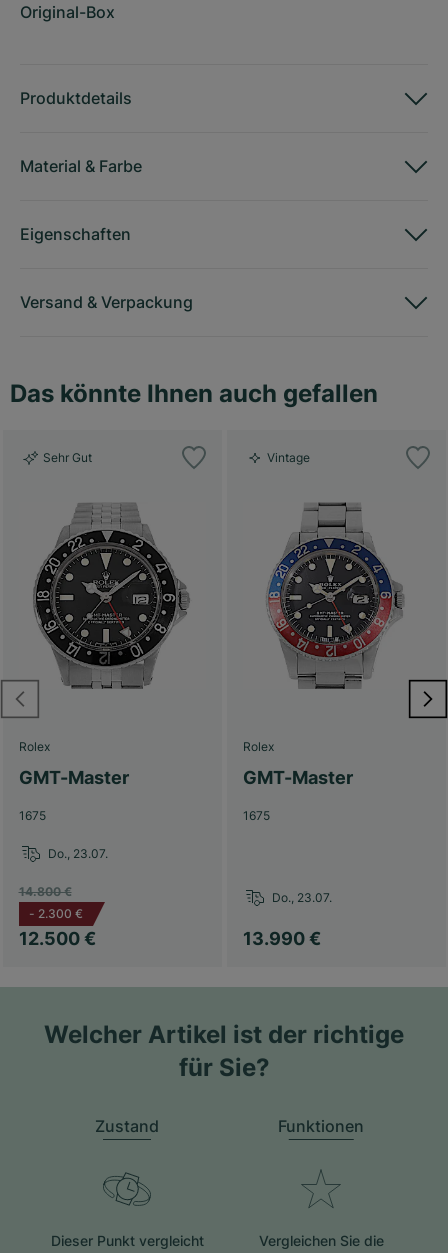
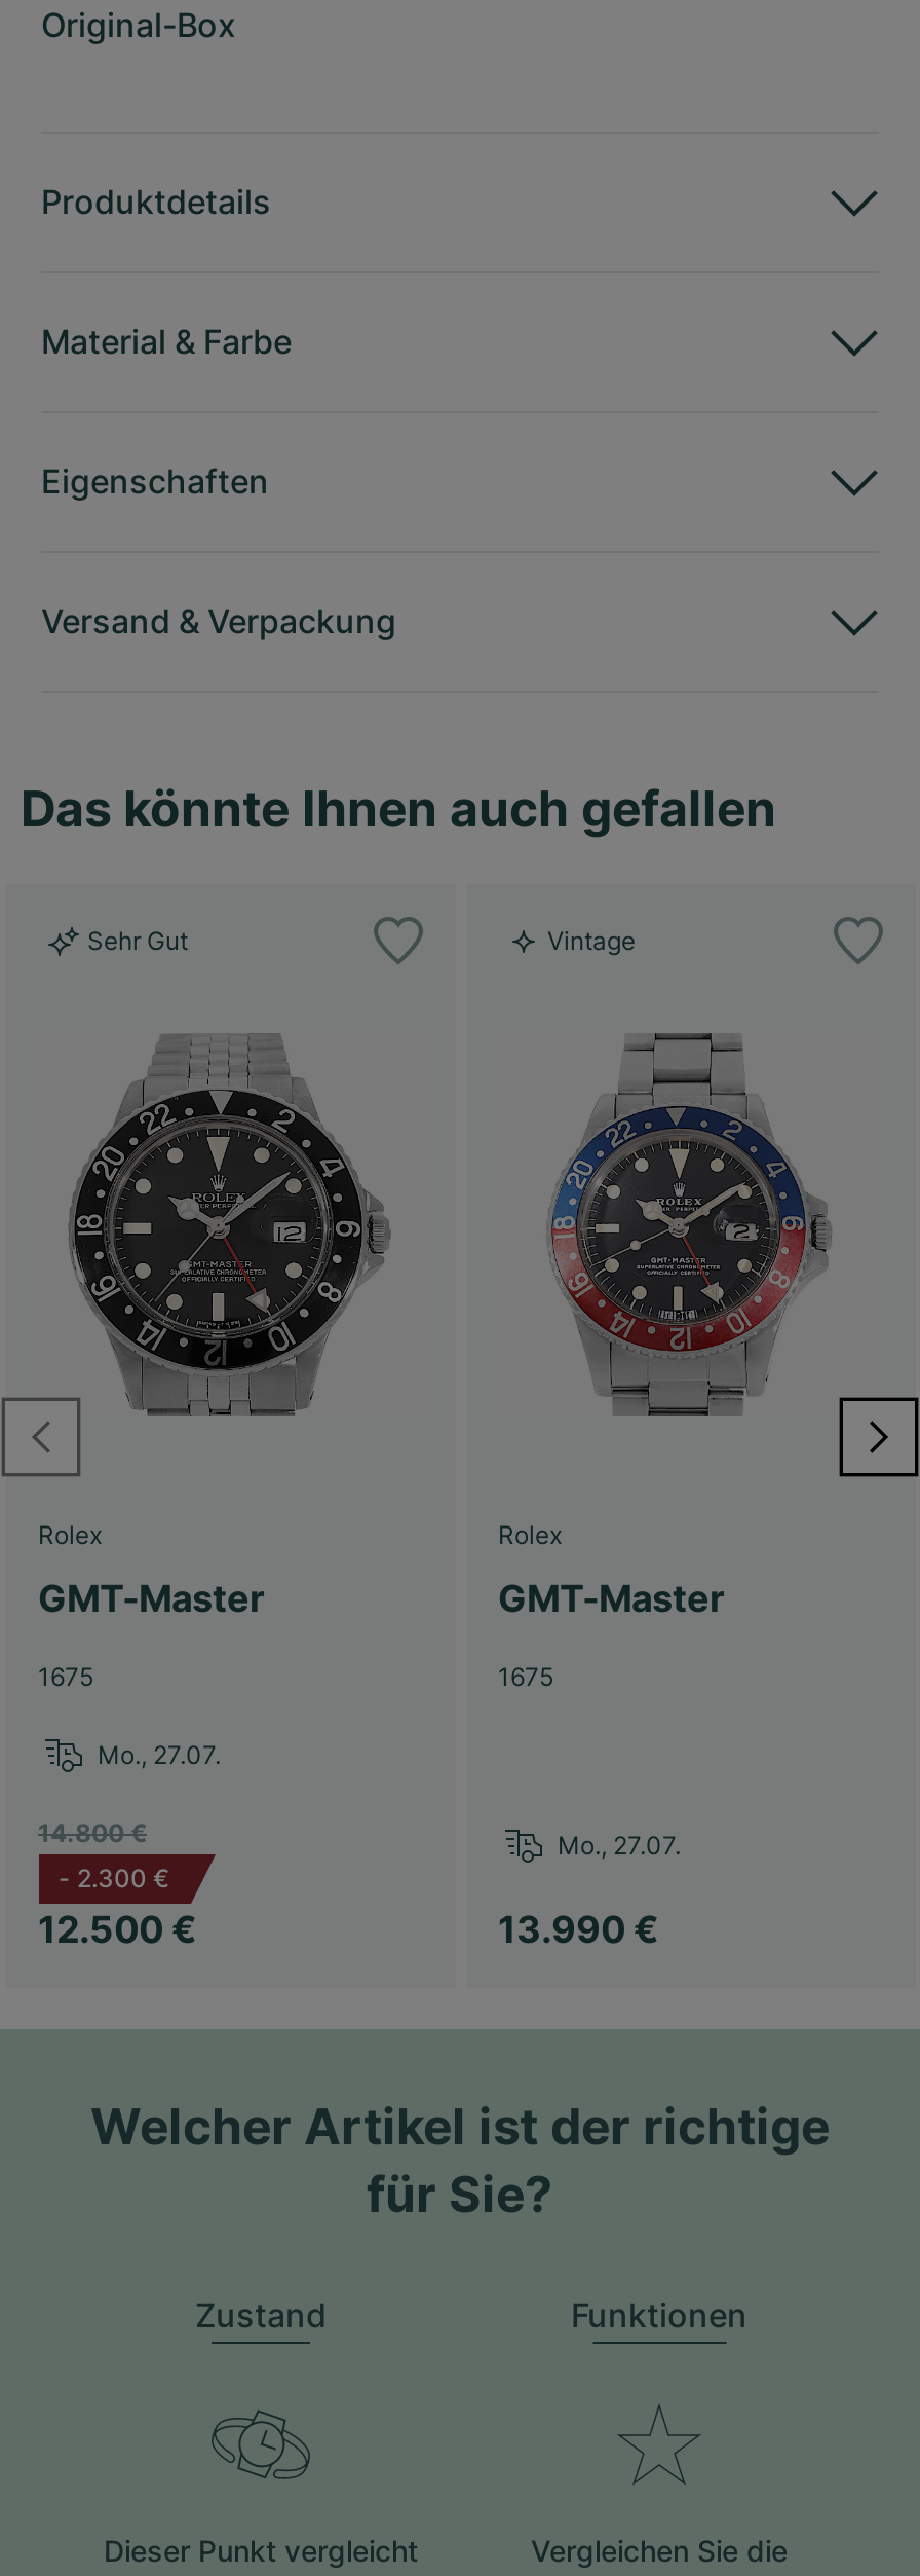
- Do., 23.07.
+ Mo., 27.07.

- Do., 23.07.
+ Mo., 27.07.
